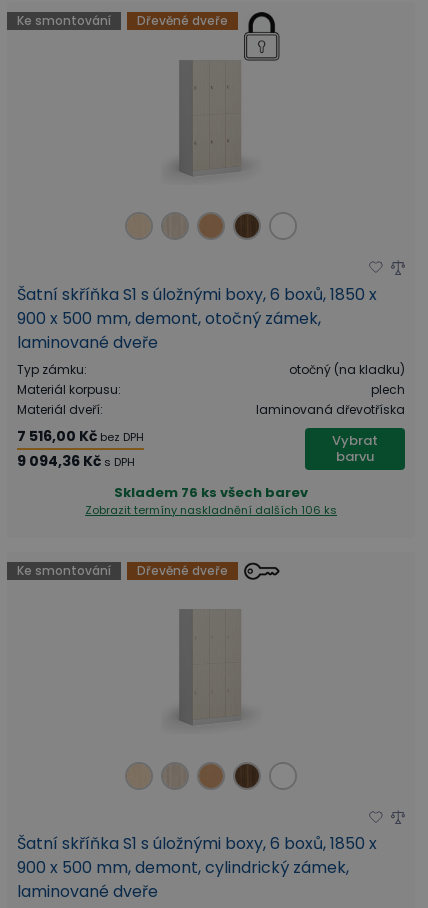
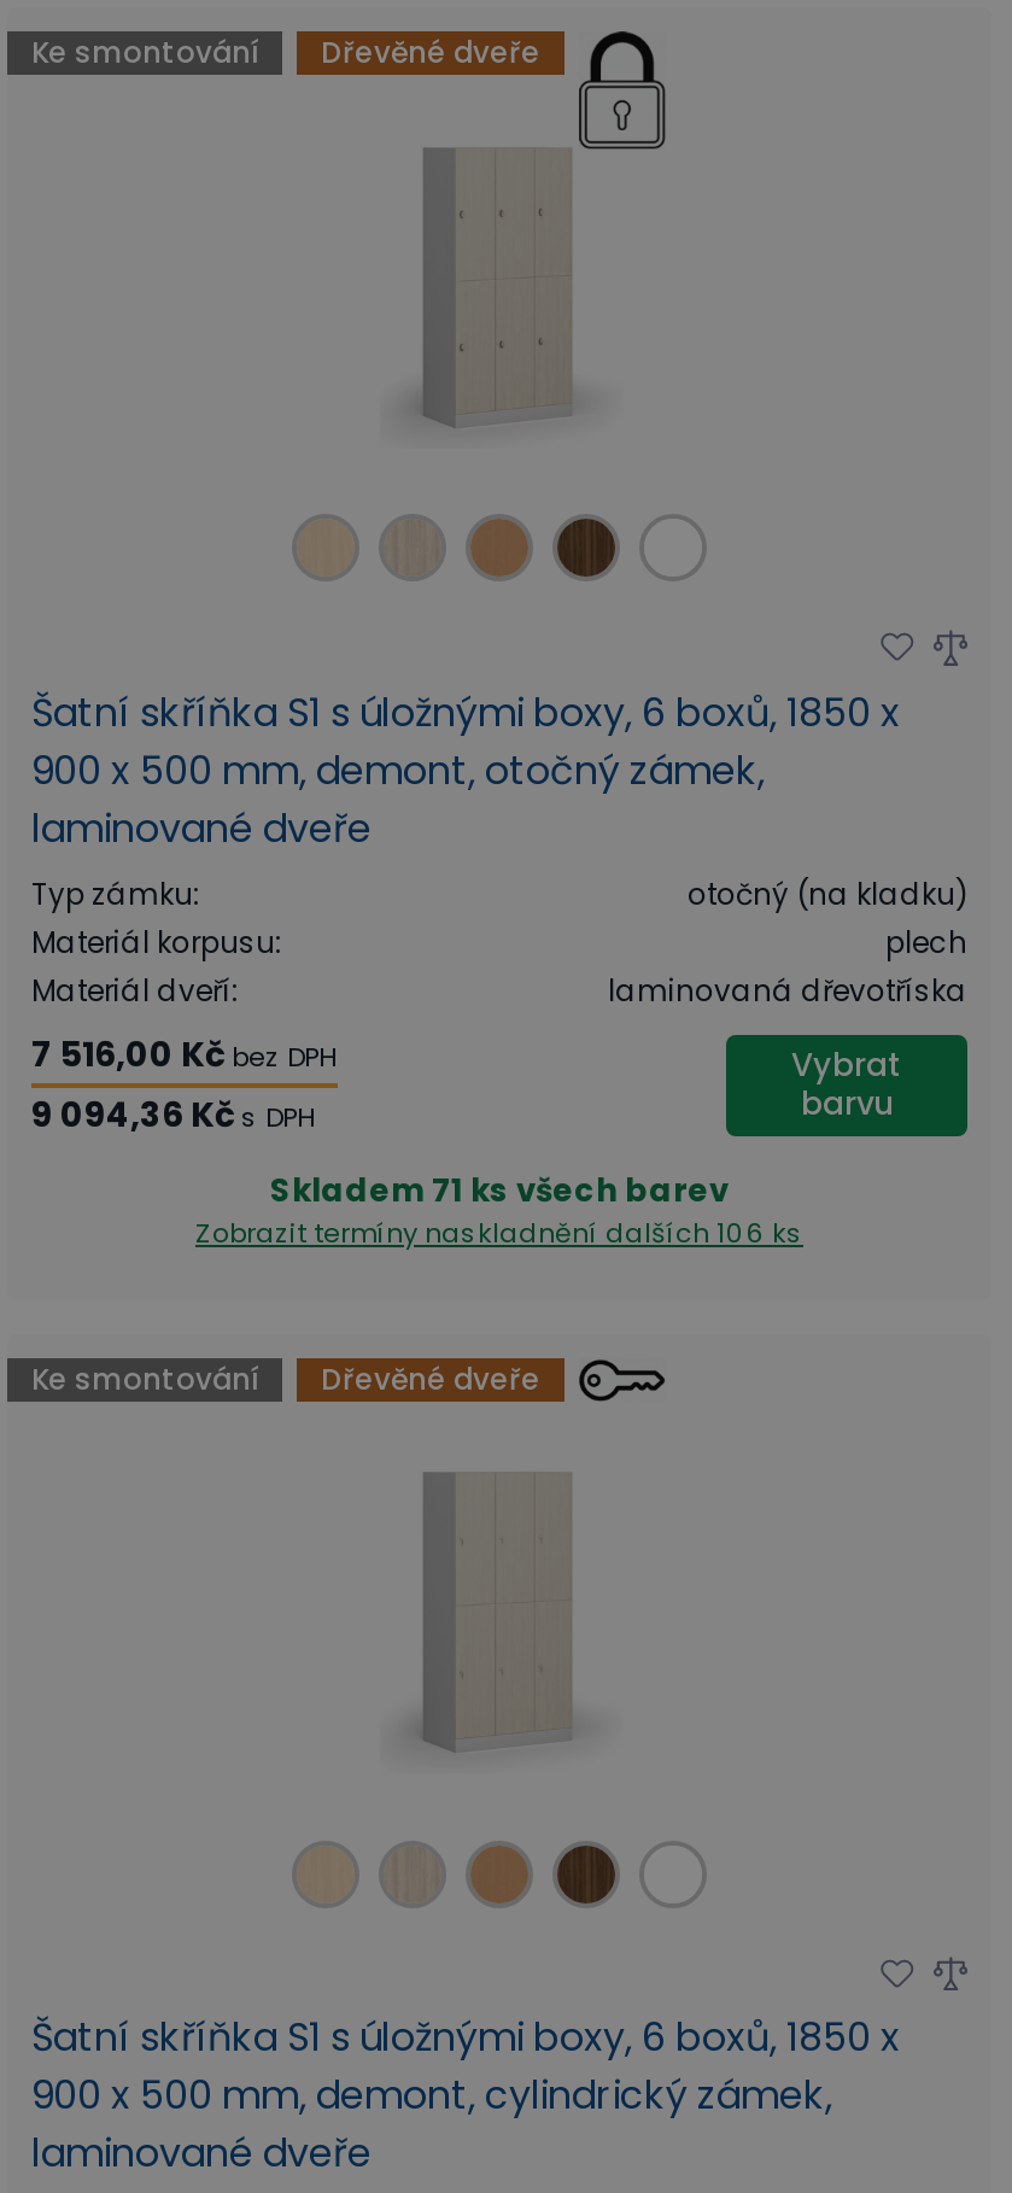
- Skladem 76 ks všech barev
+ Skladem 71 ks všech barev
